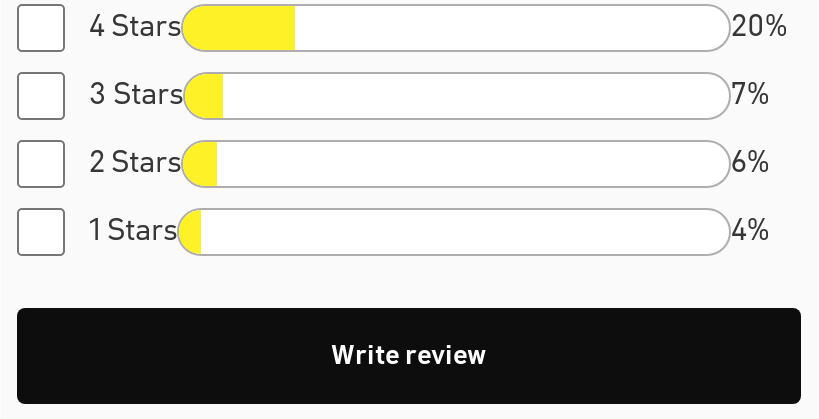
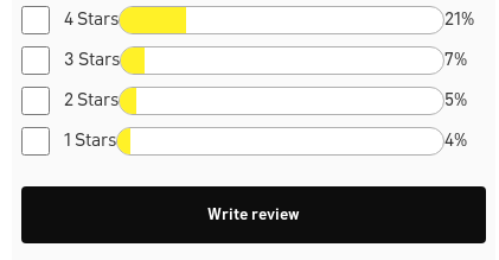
- 20%
+ 21%

- 6%
+ 5%
